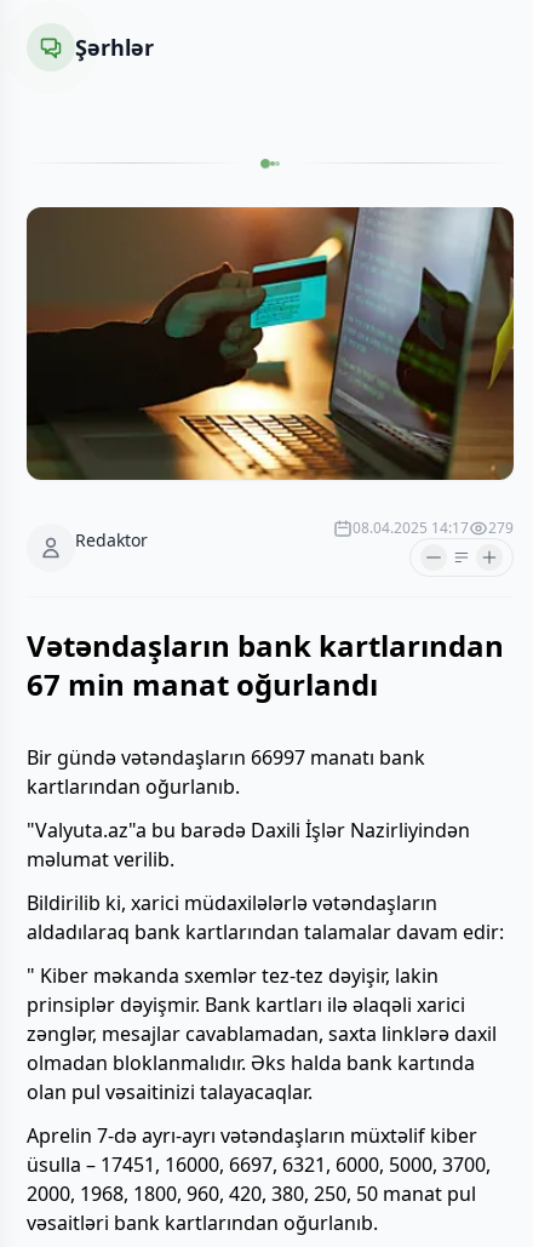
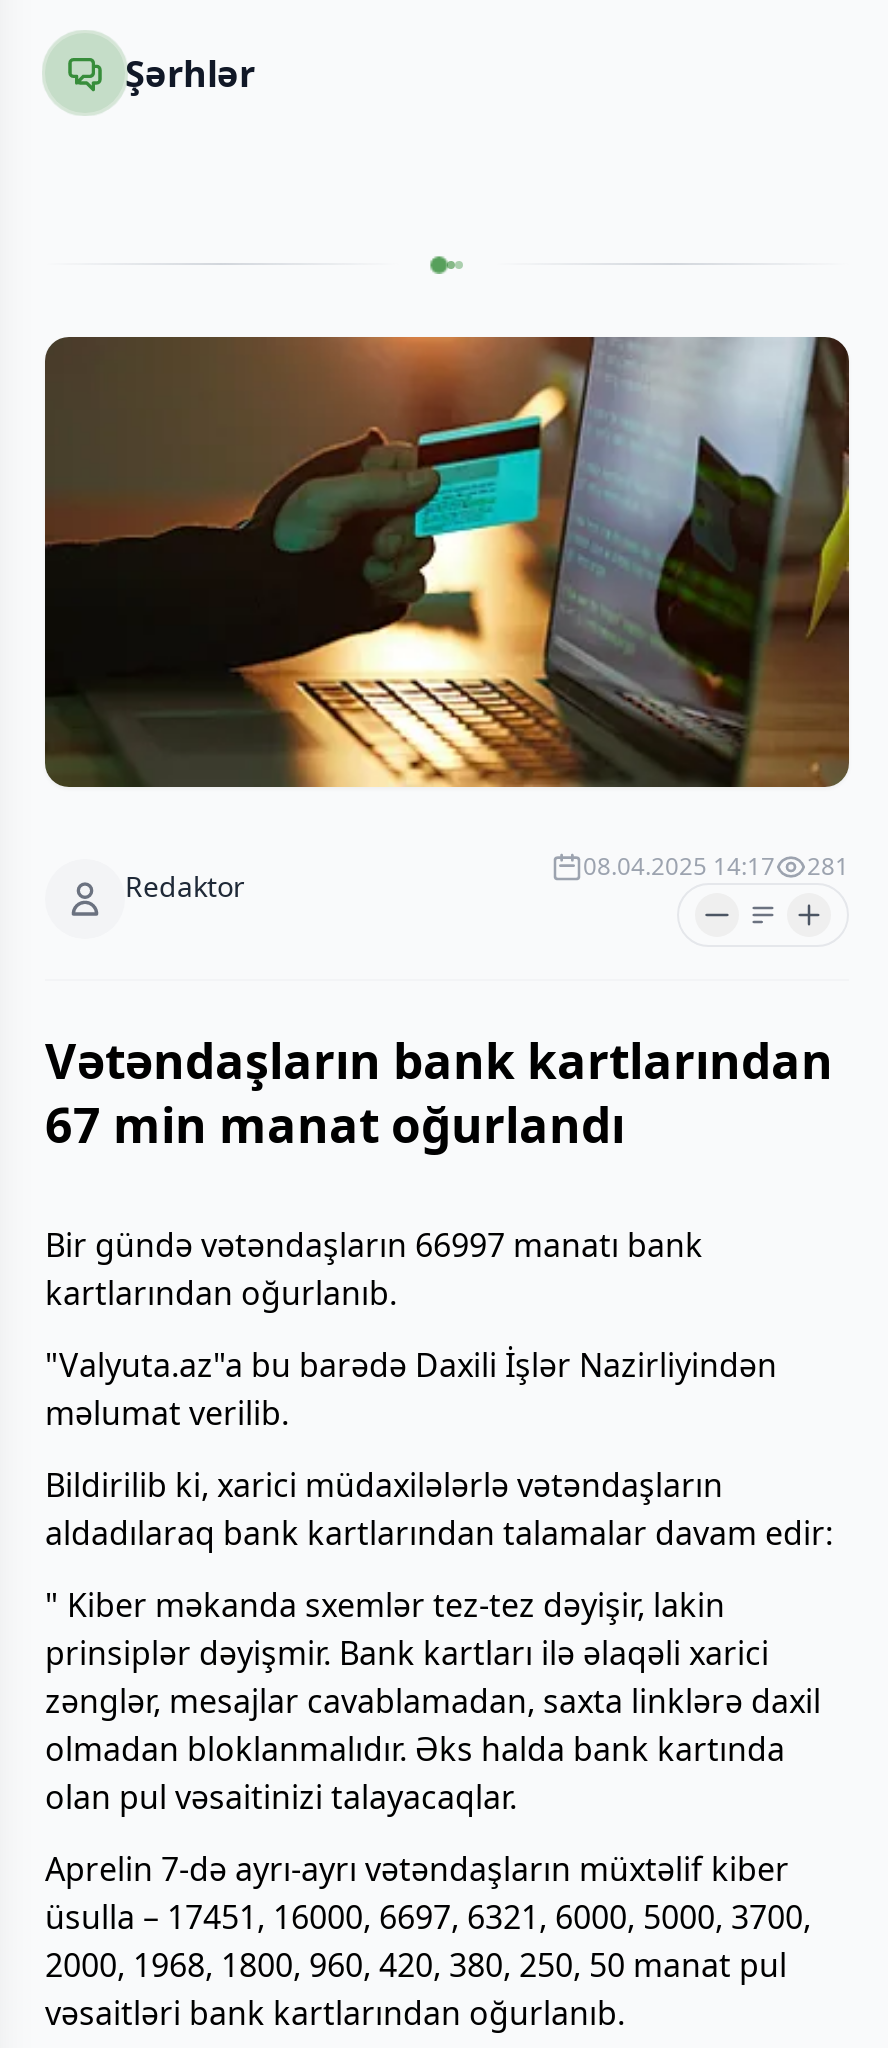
- 08.04.2025 14:17 279
+ 08.04.2025 14:17 281
